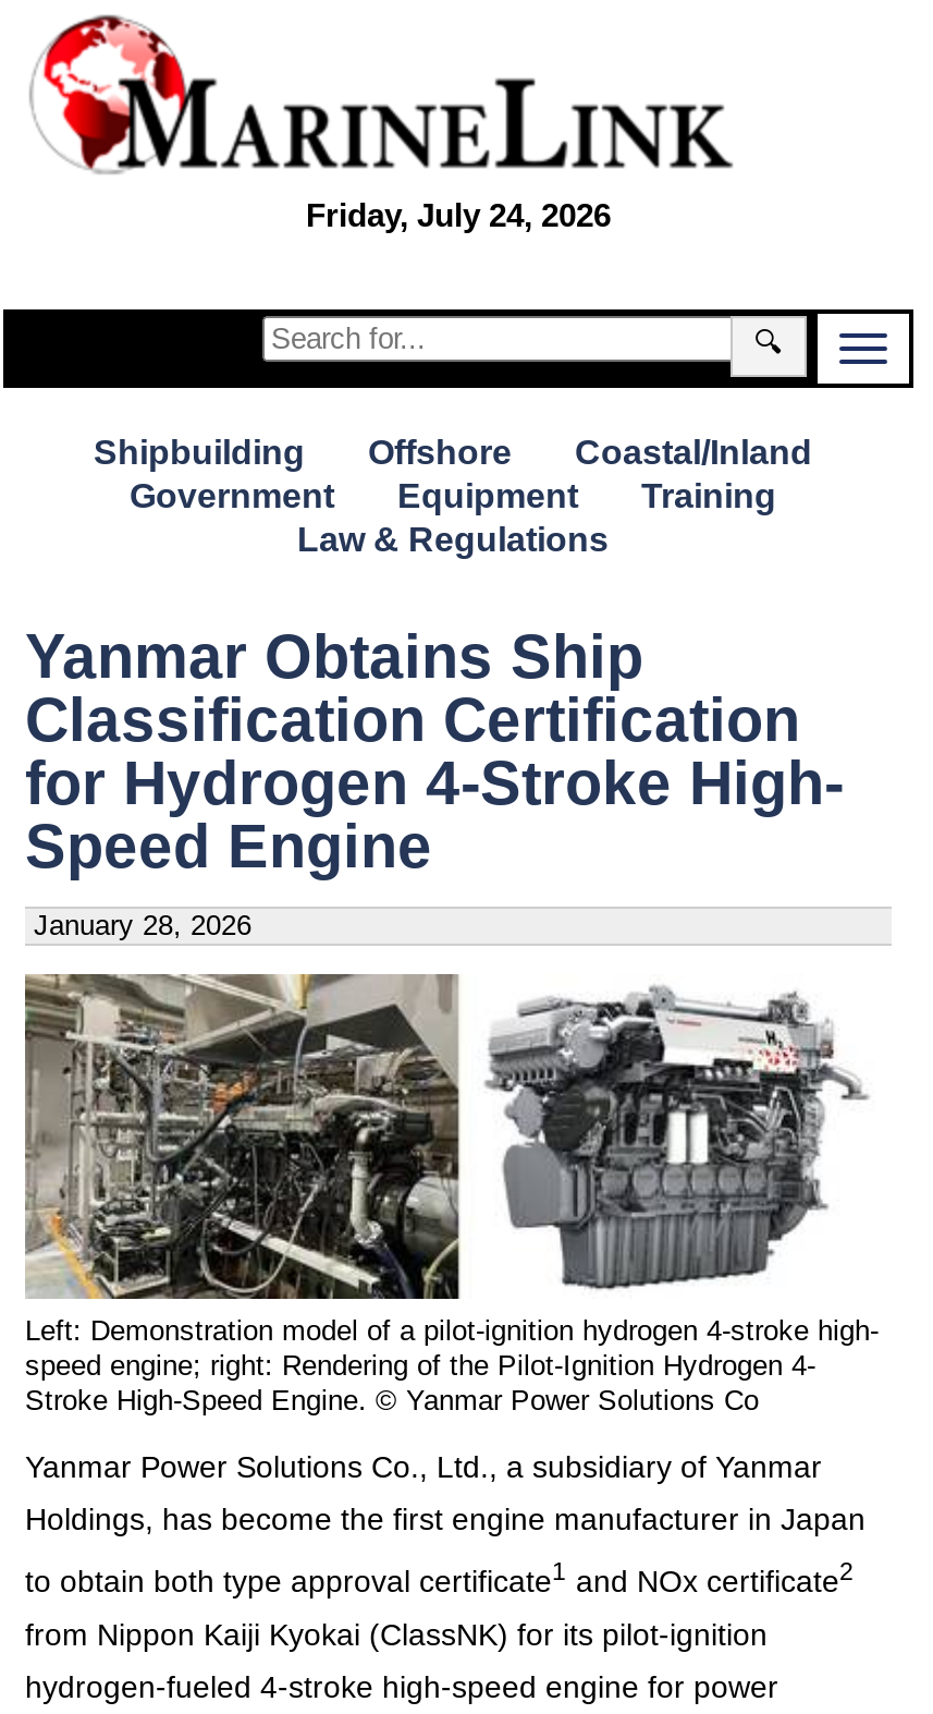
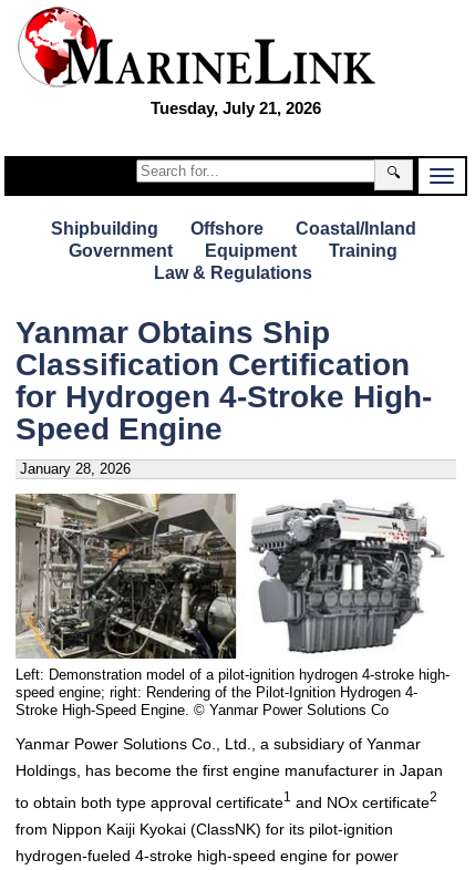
- Friday, July 24, 2026
+ Tuesday, July 21, 2026
